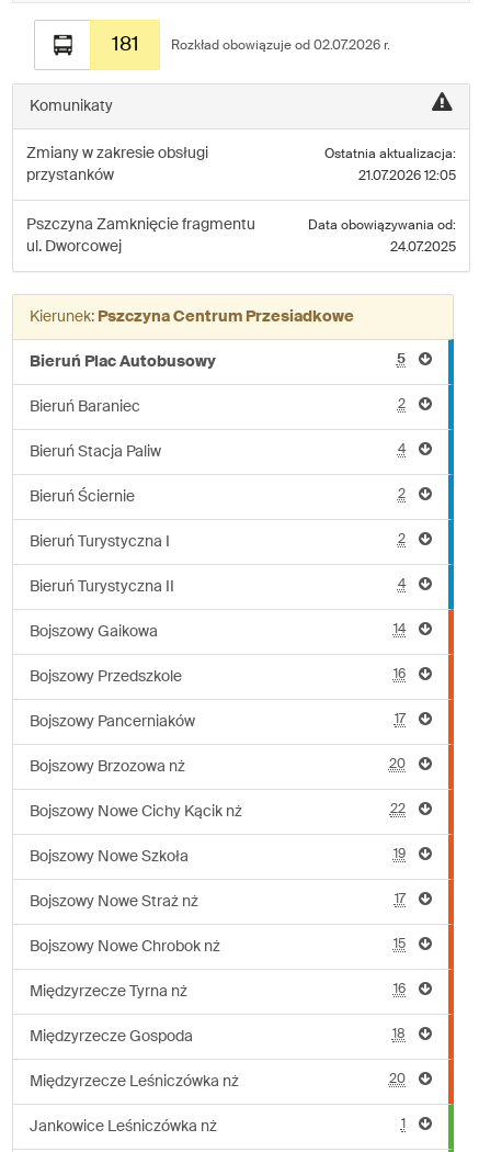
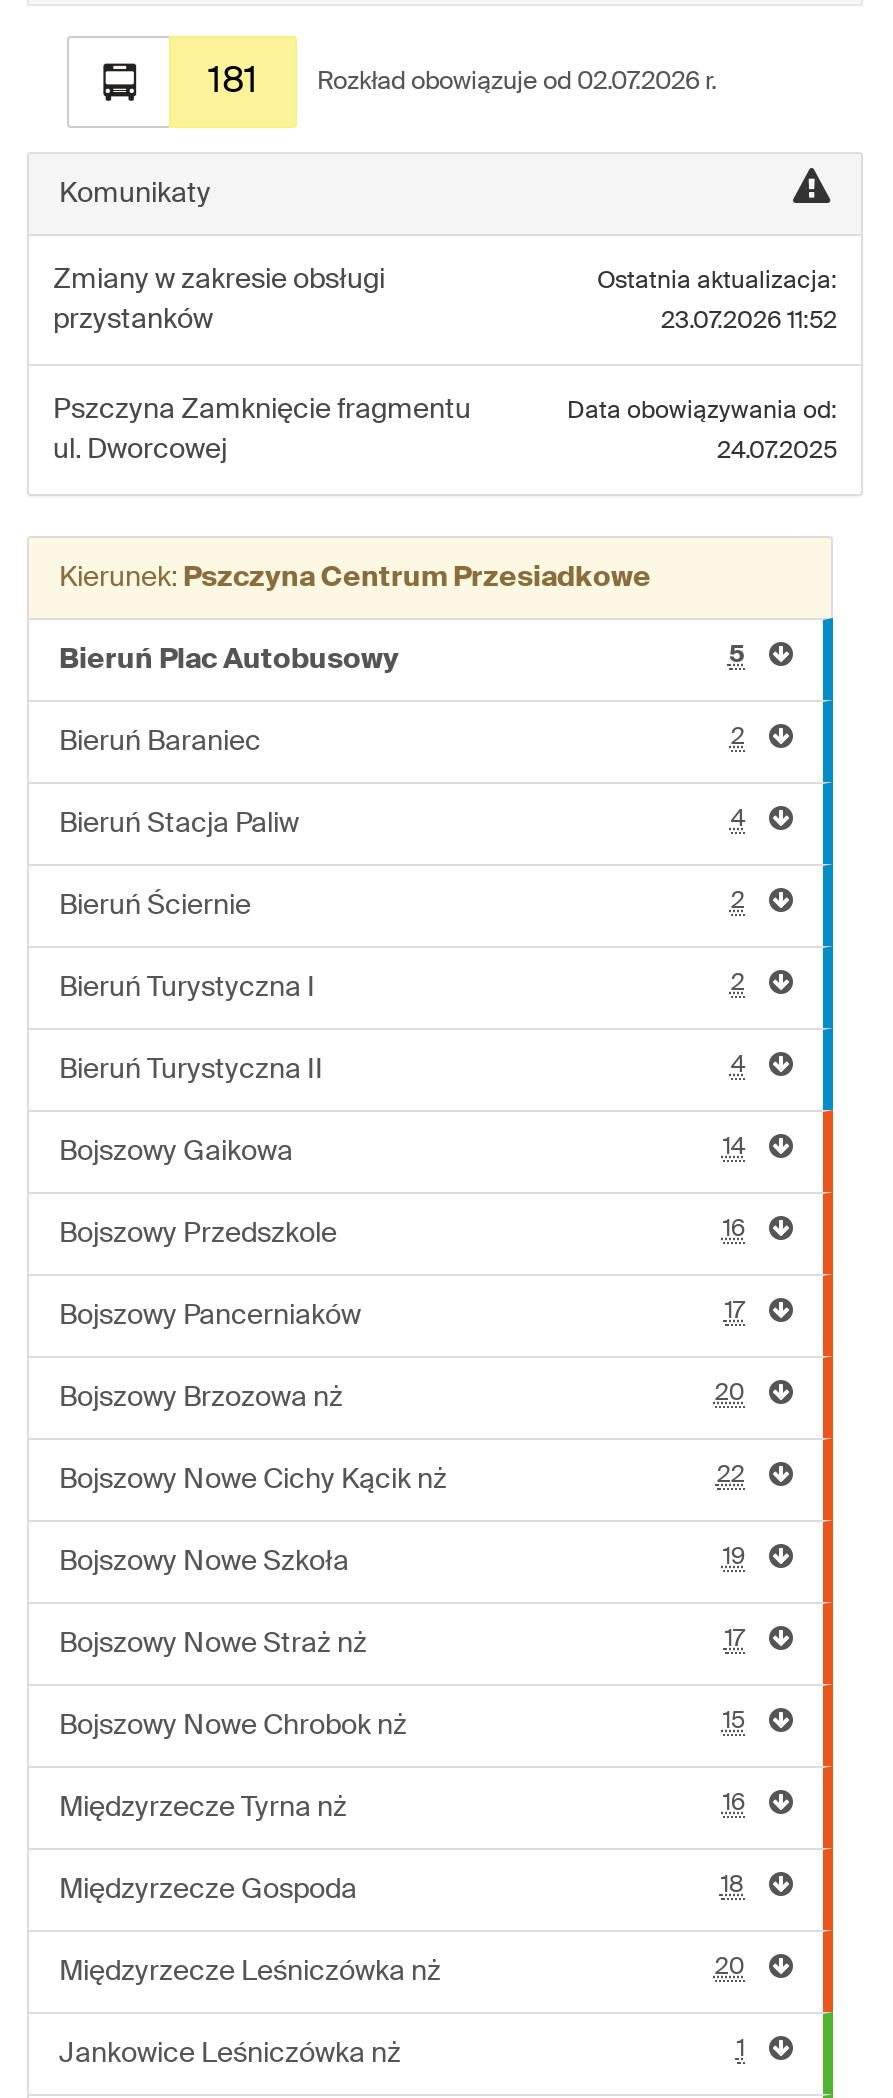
- 21.07.2026 12:05
+ 23.07.2026 11:52
